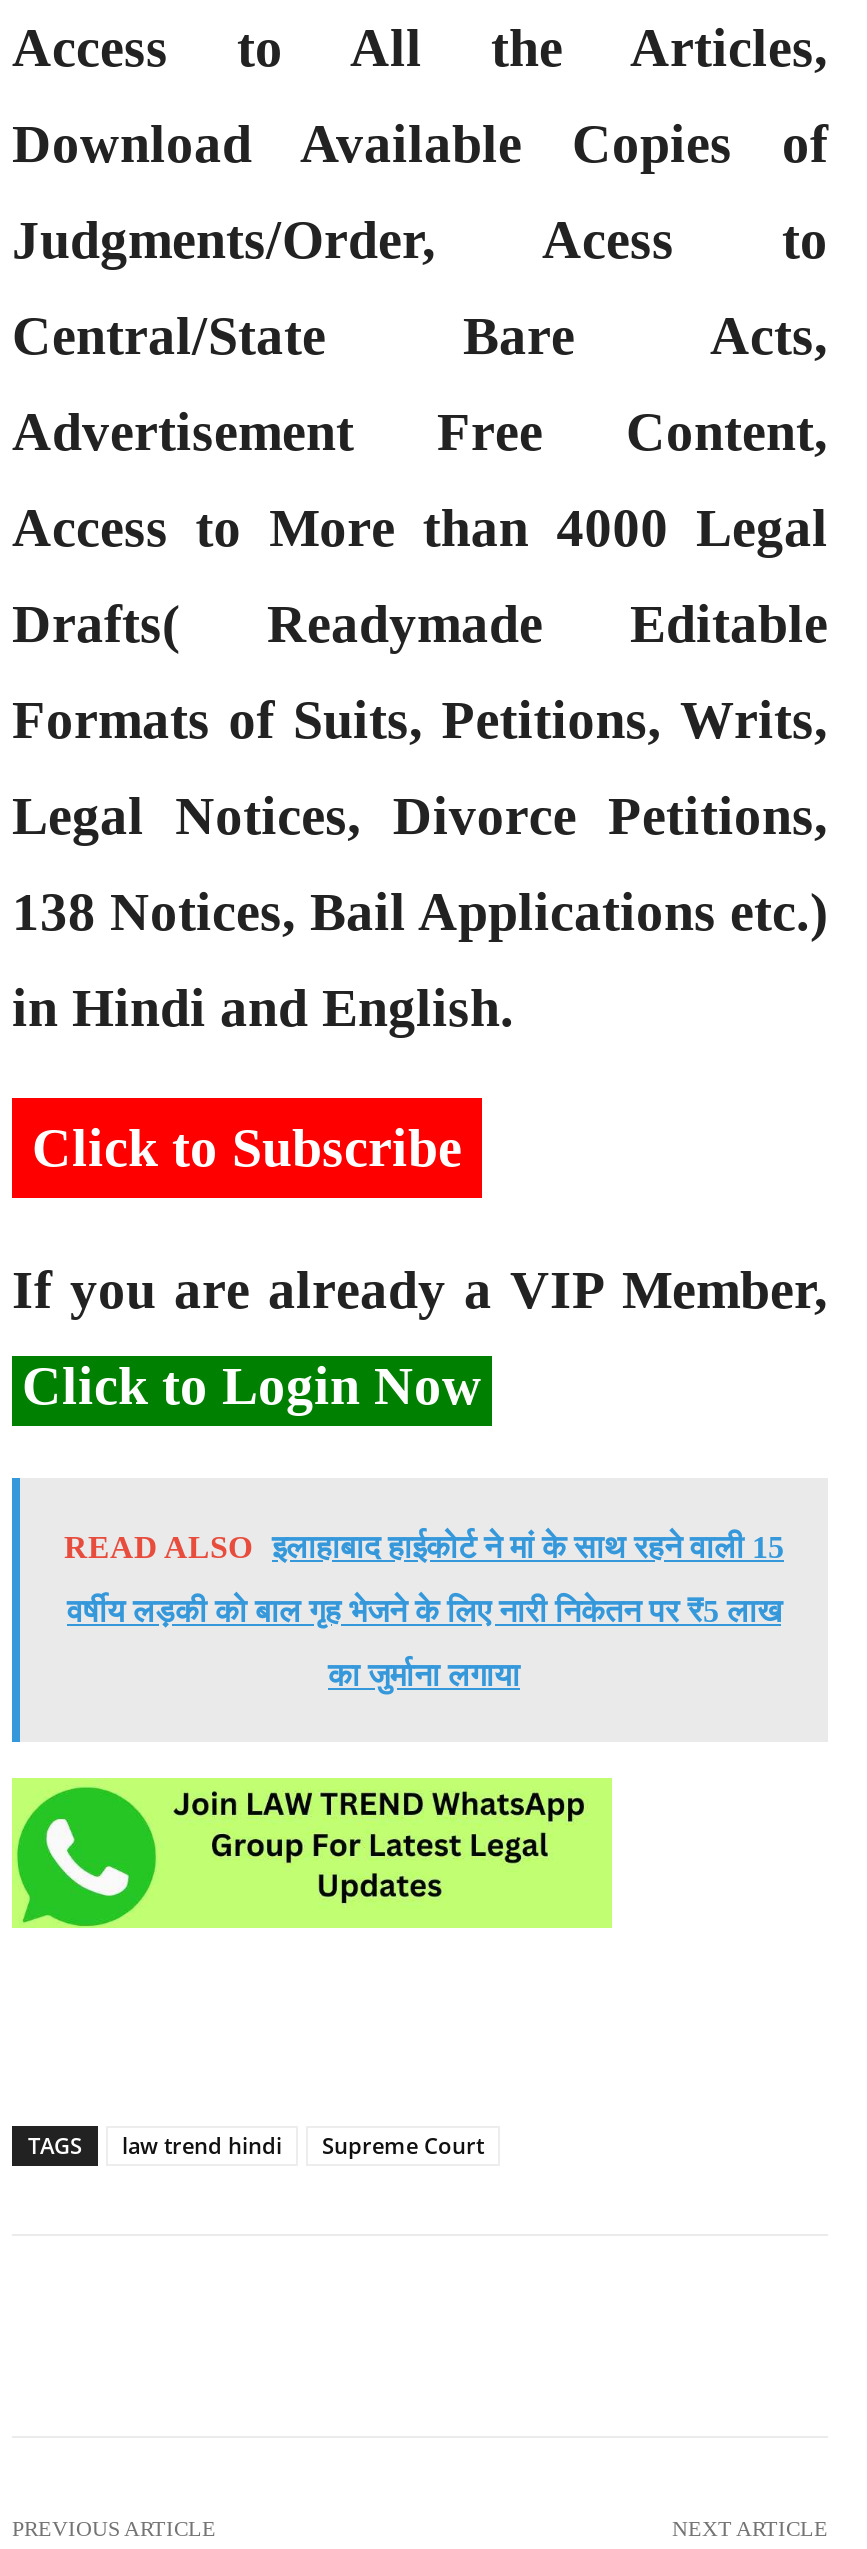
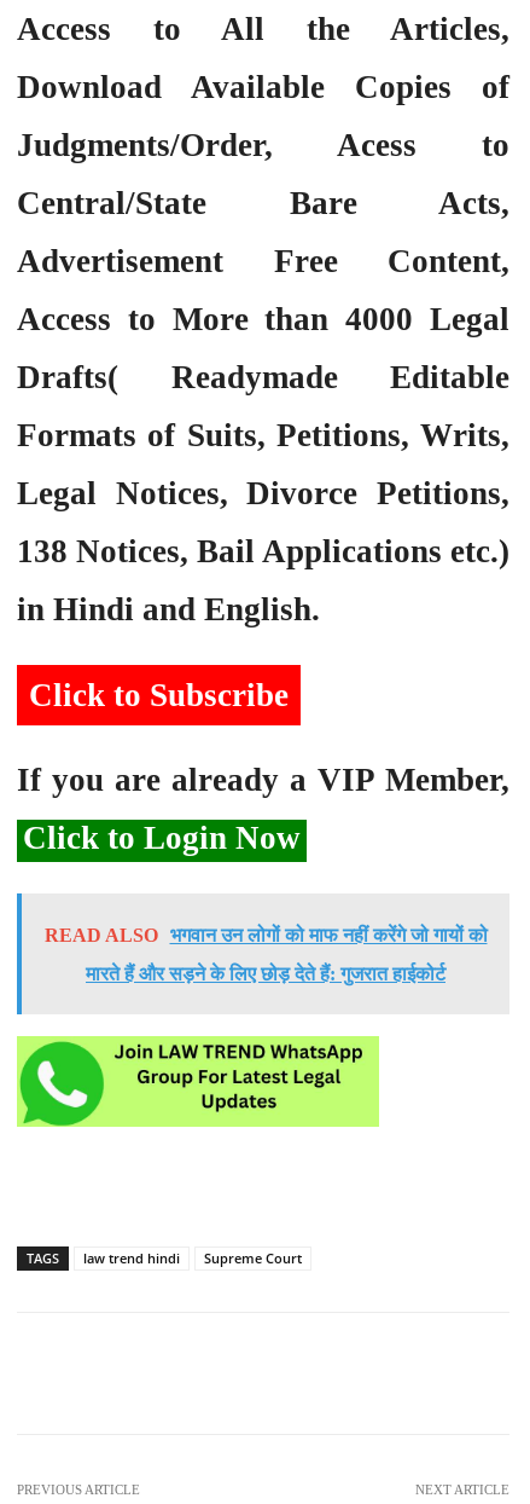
- READ ALSO इलाहाबाद हाईकोर्ट ने मां के साथ रहने वाली 15
- वर्षीय लड़की को बाल गृह भेजने के लिए नारी निकेतन पर ₹5 लाख
- का जुर्माना लगाया
+ READ ALSO भगवान उन लोगों को माफ नहीं करेंगे जो गायों को
+ मारते हैं और सड़ने के लिए छोड़ देते हैं: गुजरात हाईकोर्ट
